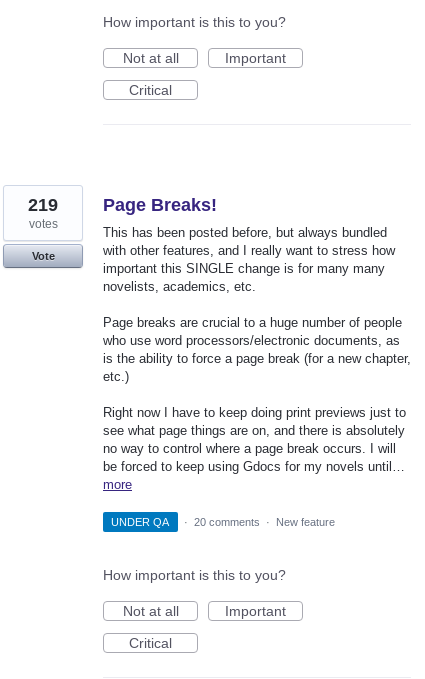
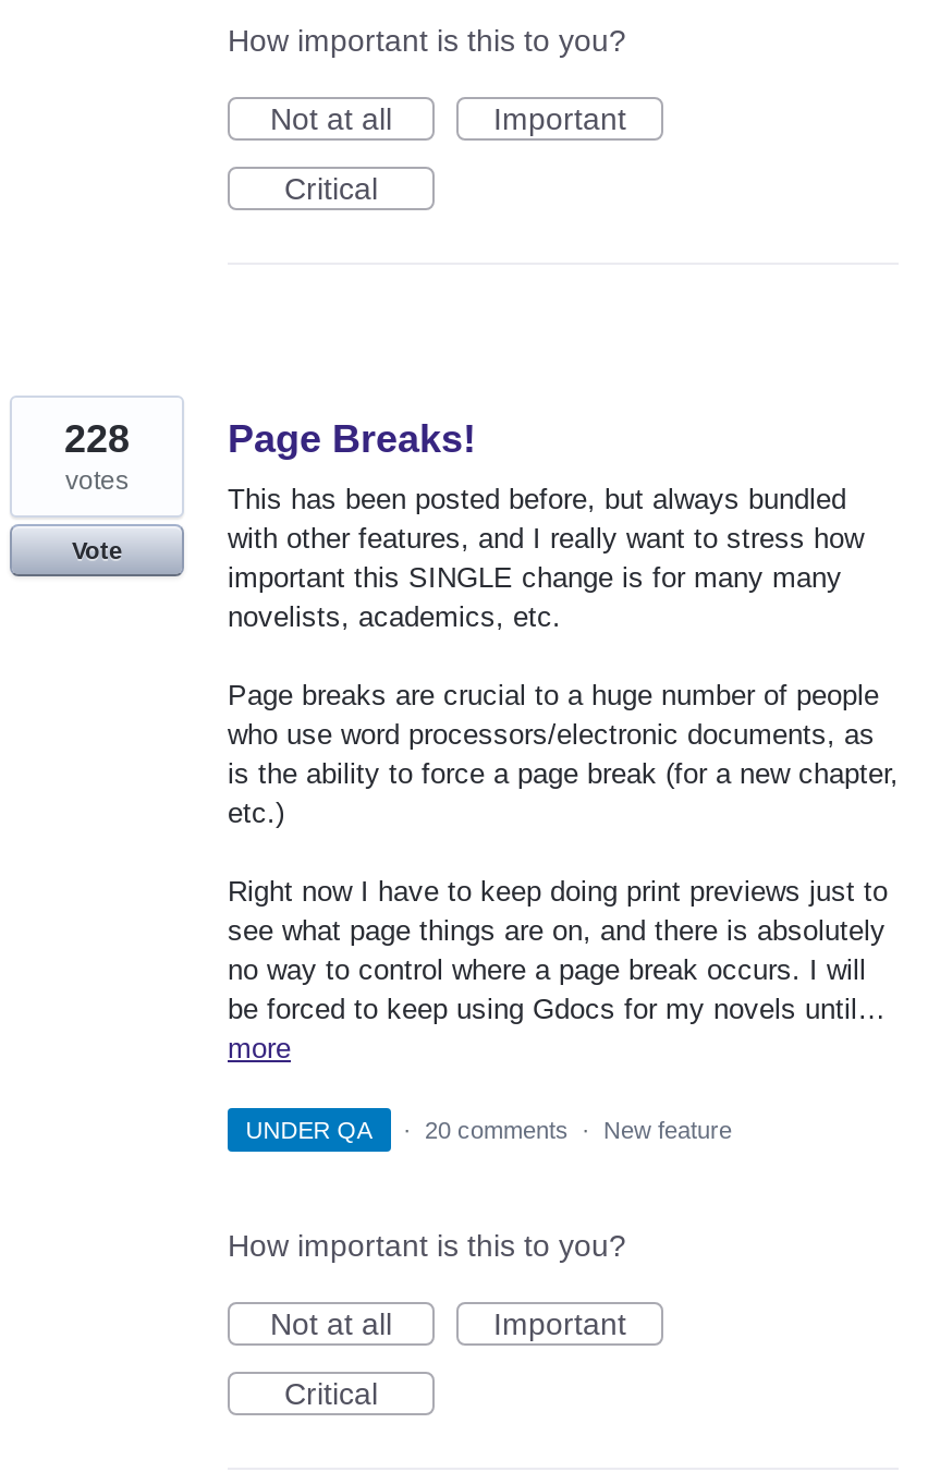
- 219
+ 228
